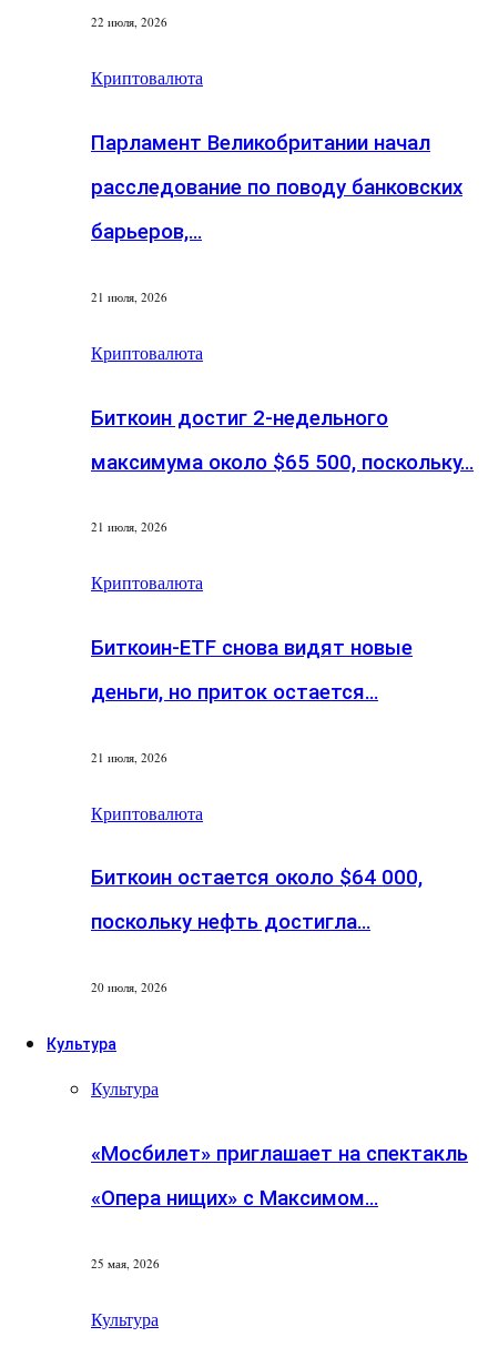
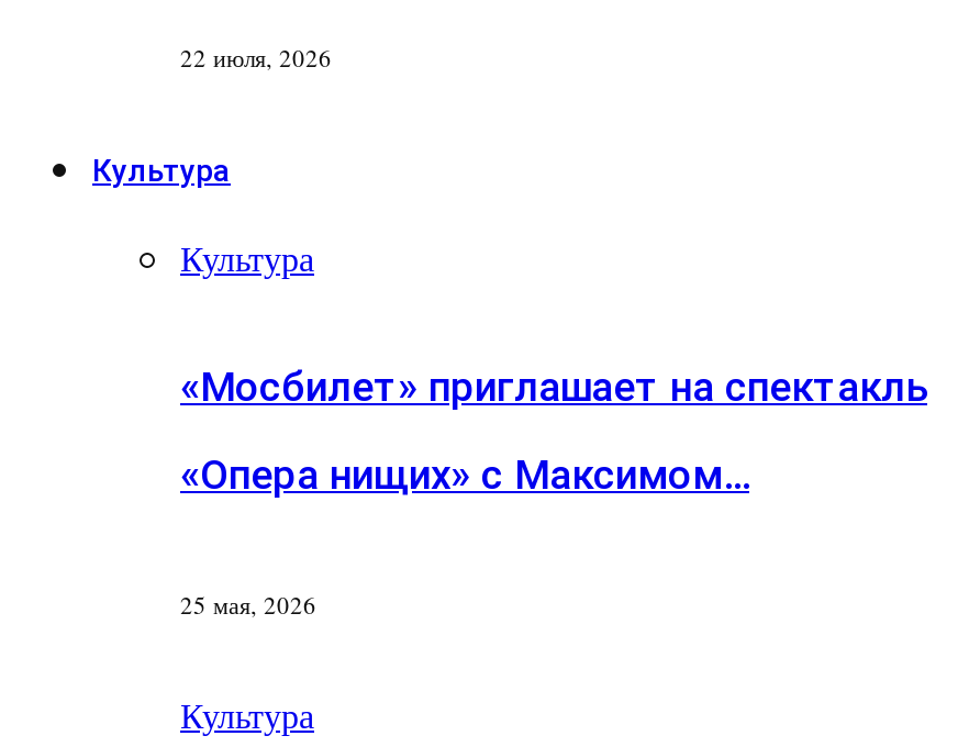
- Криптовалюта
- Парламент Великобритании начал
- расследование по поводу банковских
- барьеров,…
- 21 июля, 2026
- Криптовалюта
- Биткоин достиг 2-недельного
- максимума около $65 500, поскольку…
- 21 июля, 2026
- Криптовалюта
- Биткоин-ETF снова видят новые
- деньги, но приток остается…
- 21 июля, 2026
- Криптовалюта
- Биткоин остается около $64 000,
- поскольку нефть достигла…
- 20 июля, 2026
